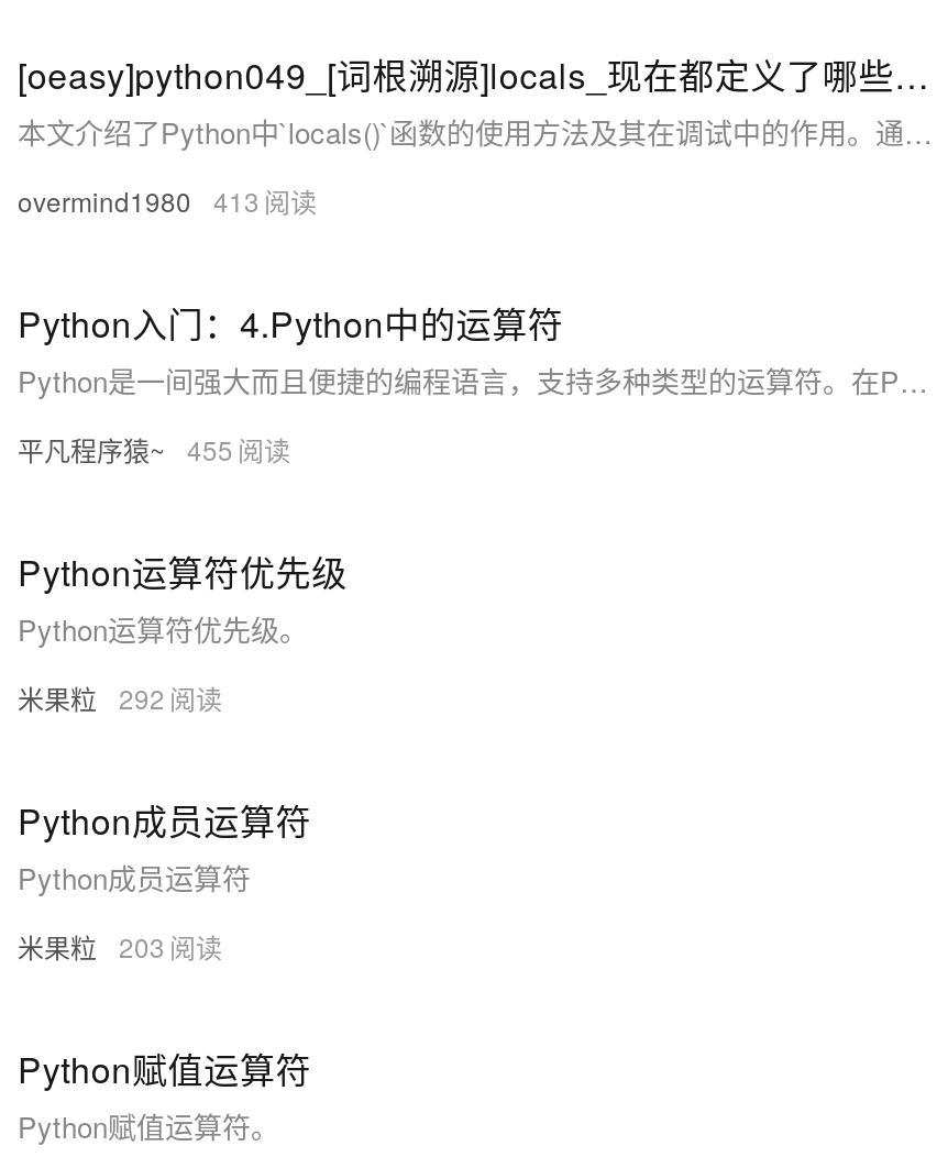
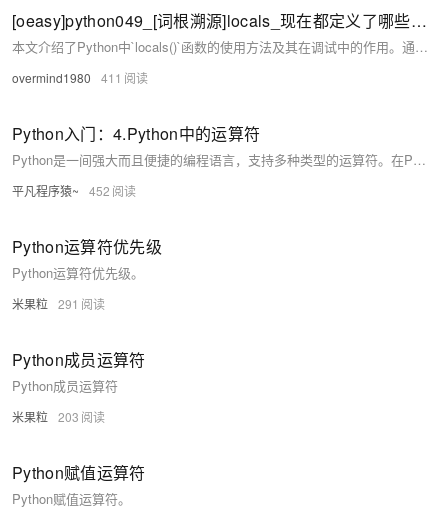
- overmind1980 413
+ overmind1980 411

- 平凡程序猿~ 455
+ 平凡程序猿~ 452

- 米果粒 292
+ 米果粒 291
